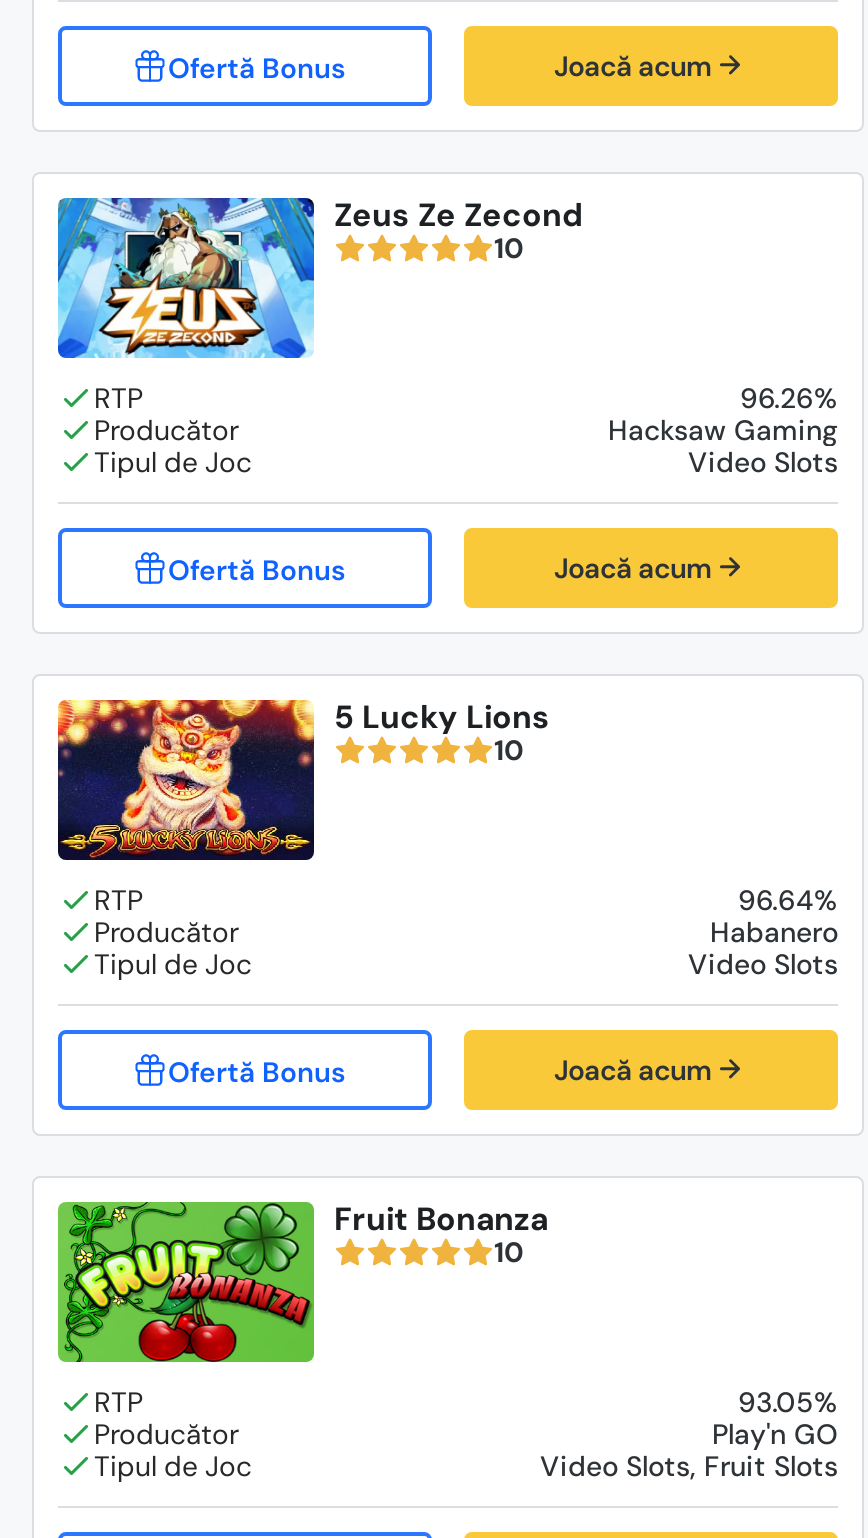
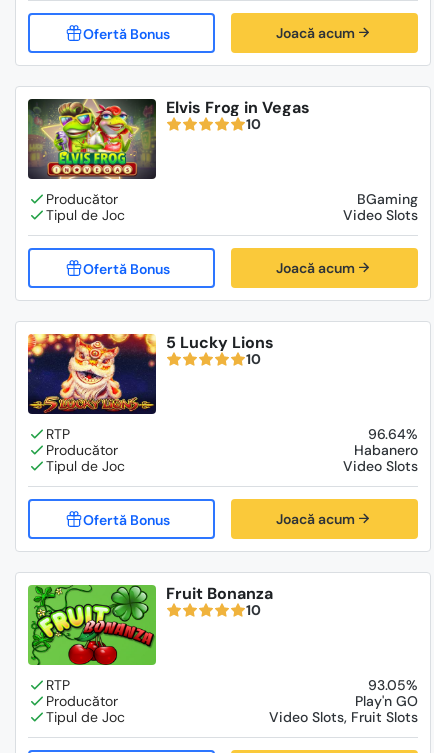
- [image]
- Zeus Ze Zecond
+ [image]
+ Elvis Frog in Vegas

- 96.26%
- Hacksaw Gaming
+ BGaming
